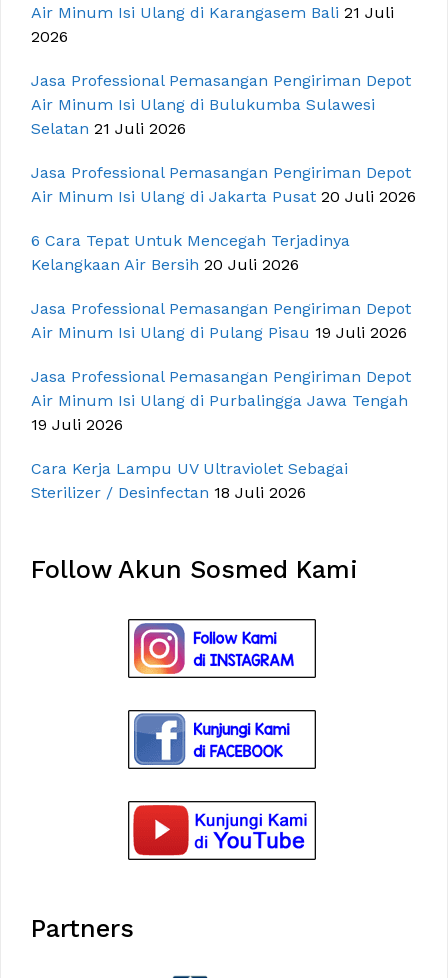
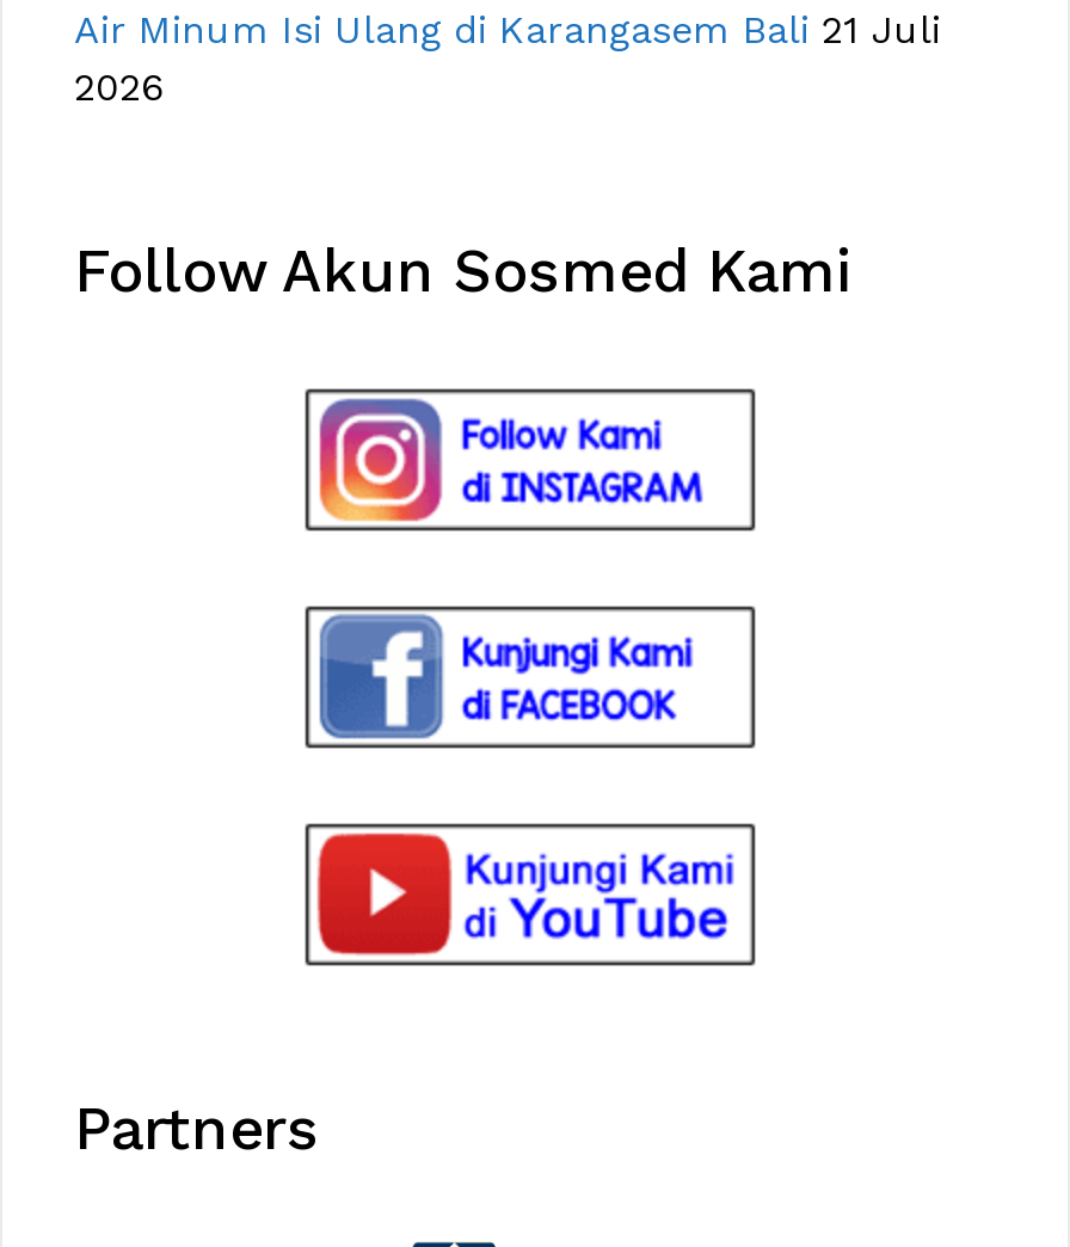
- Jasa Professional Pemasangan Pengiriman Depot
- Air Minum Isi Ulang di Bulukumba Sulawesi
- Selatan 21 Juli 2026
- Jasa Professional Pemasangan Pengiriman Depot
- Air Minum Isi Ulang di Jakarta Pusat 20 Juli 2026
- 6 Cara Tepat Untuk Mencegah Terjadinya
- Kelangkaan Air Bersih 20 Juli 2026
- Jasa Professional Pemasangan Pengiriman Depot
- Air Minum Isi Ulang di Pulang Pisau 19 Juli 2026
- Jasa Professional Pemasangan Pengiriman Depot
- Air Minum Isi Ulang di Purbalingga Jawa Tengah
- 19 Juli 2026
- Cara Kerja Lampu UV Ultraviolet Sebagai
- Sterilizer / Desinfectan 18 Juli 2026
